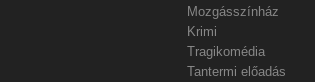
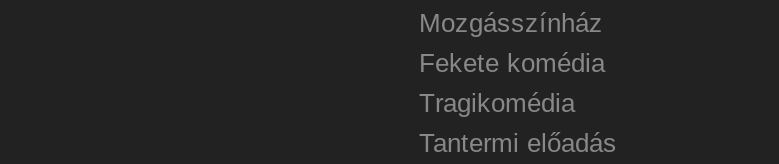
- Krimi
+ Fekete komédia
